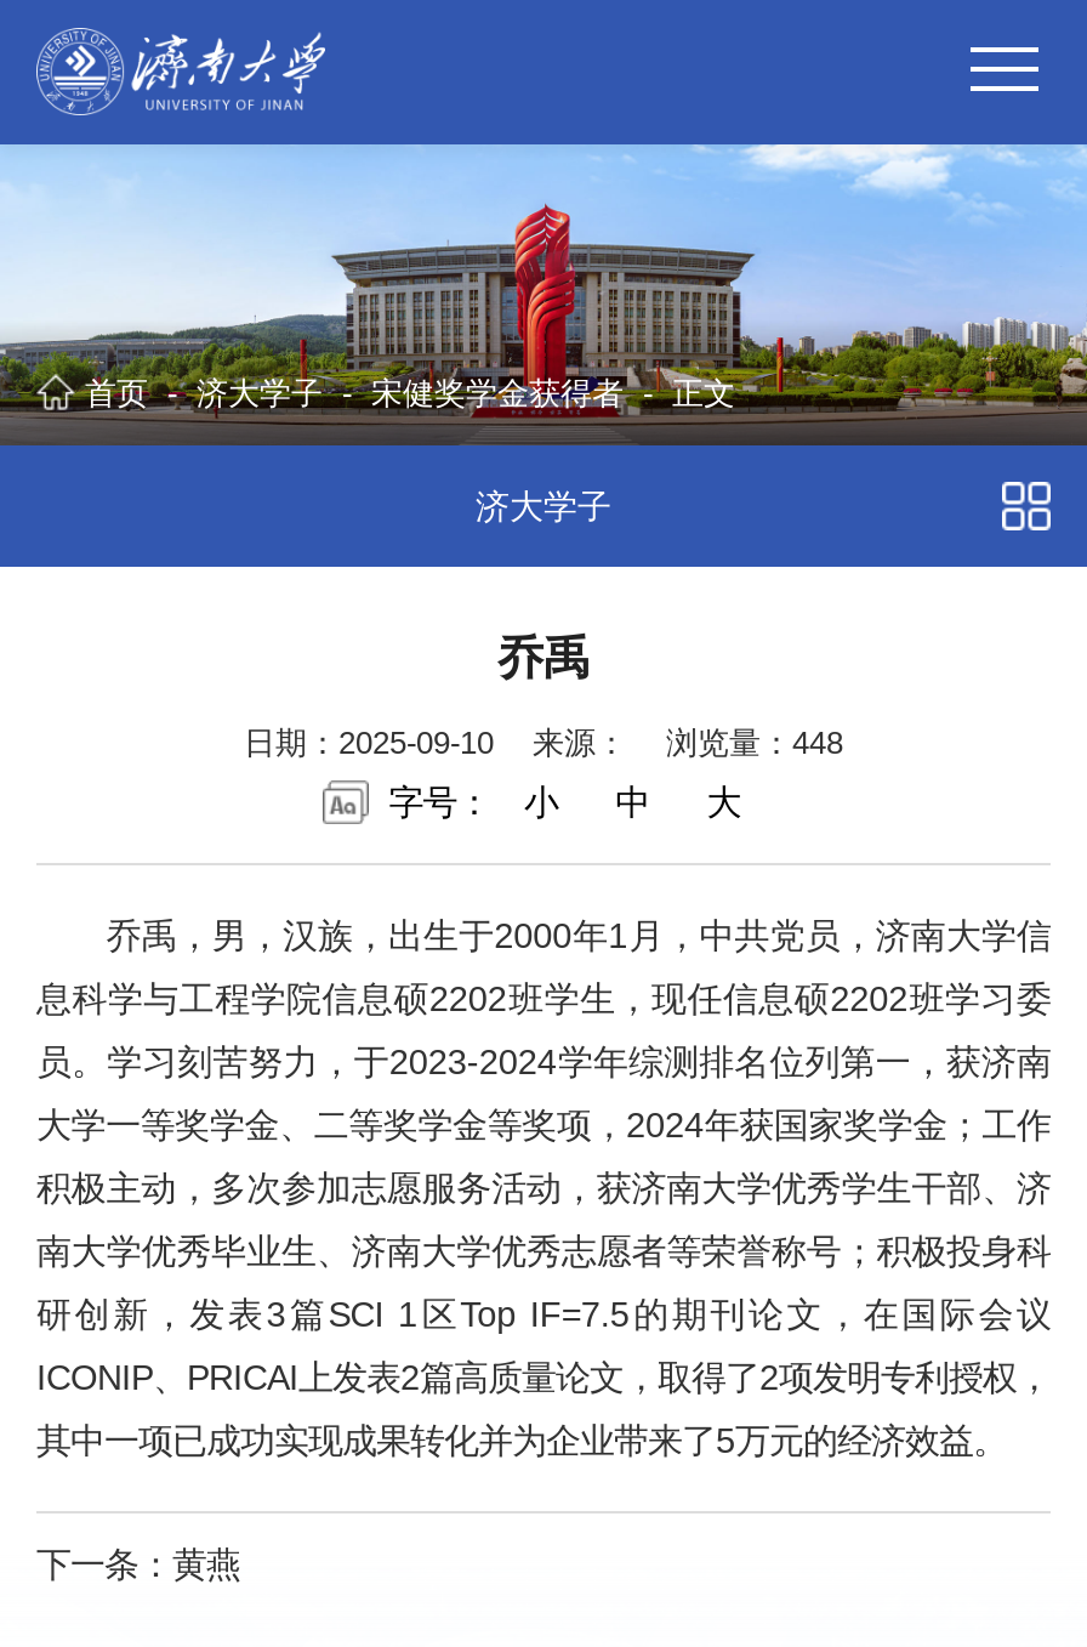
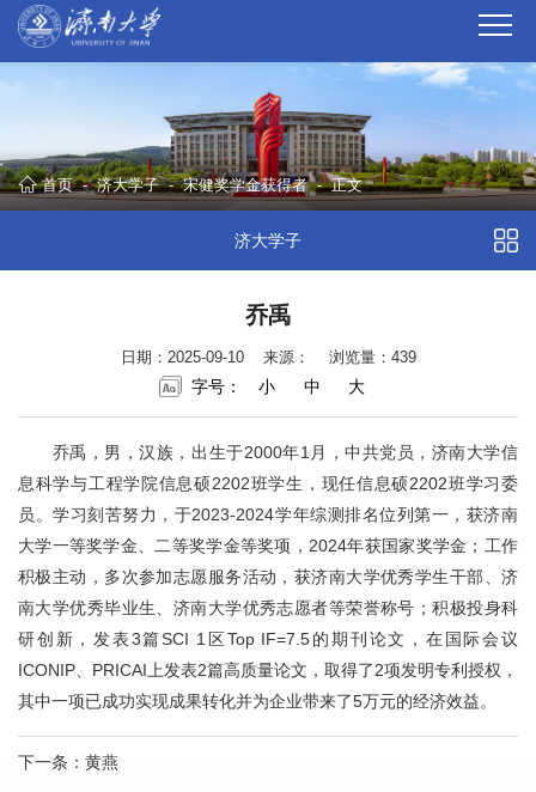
- 日期：2025-09-10 来源： 浏览量：448
+ 日期：2025-09-10 来源： 浏览量：439
